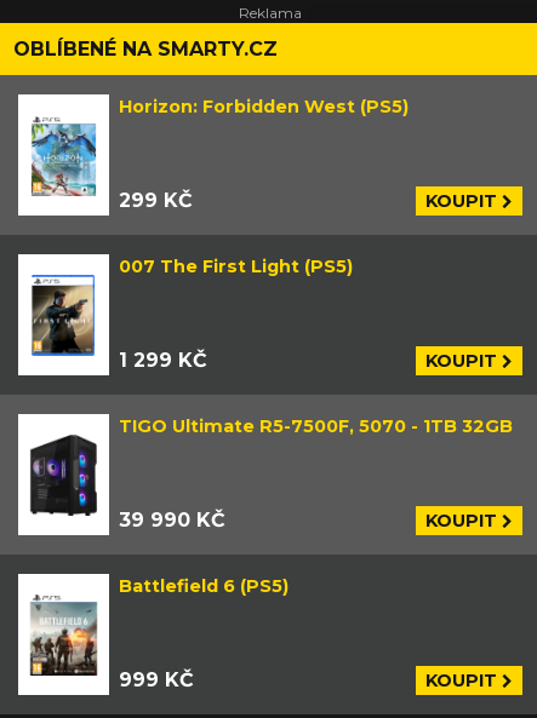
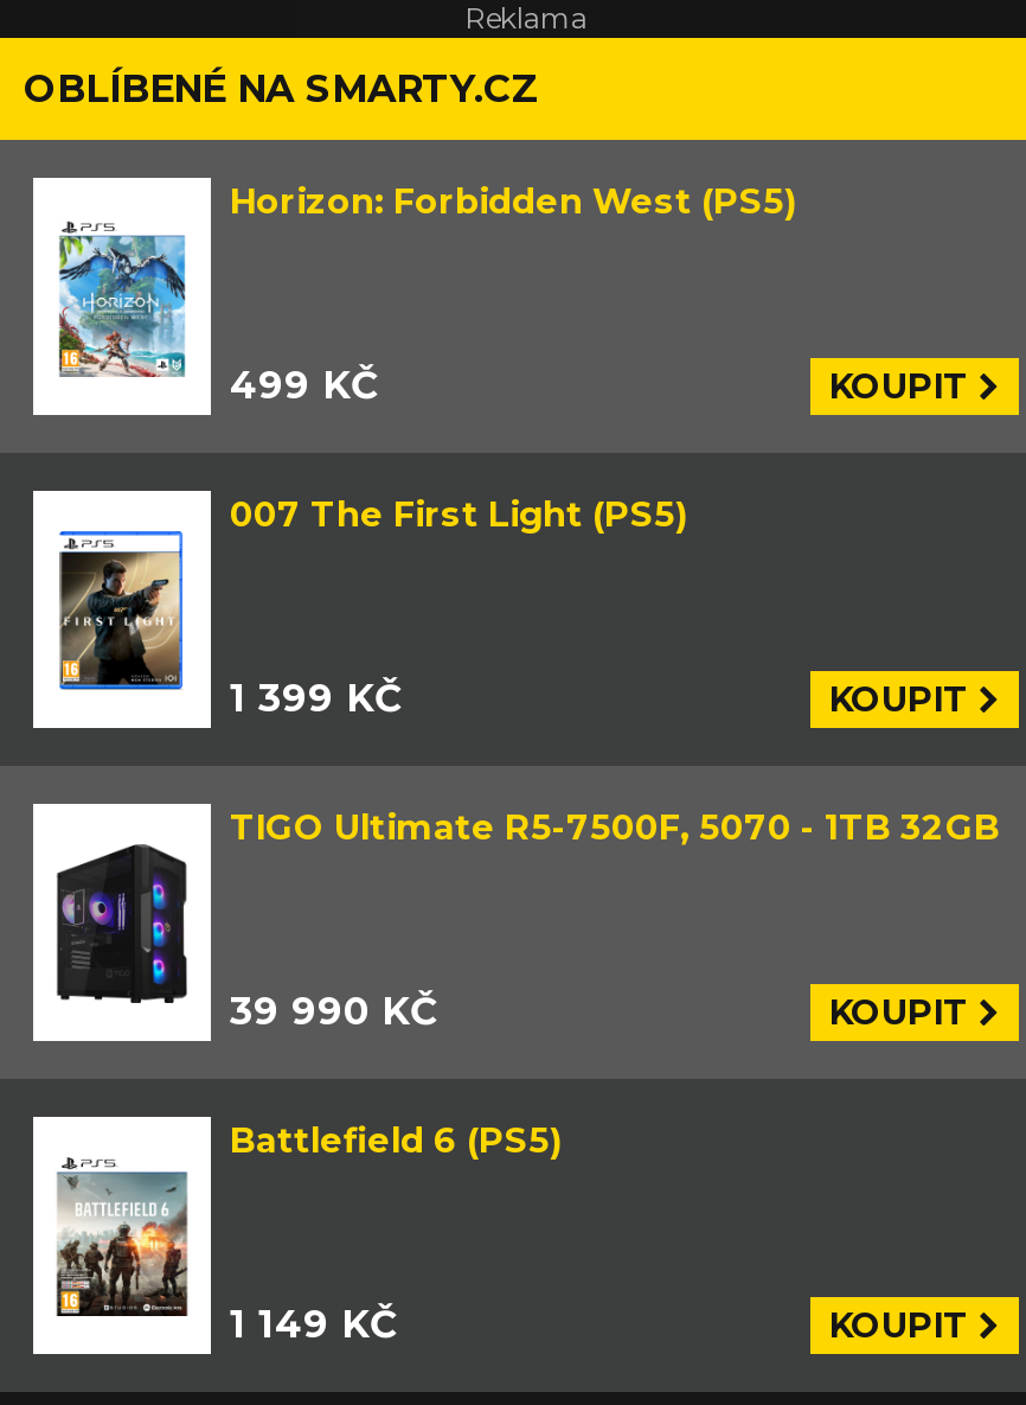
- 299 KČ
+ 499 KČ

- 1 299 KČ
+ 1 399 KČ

- 999 KČ
+ 1 149 KČ
